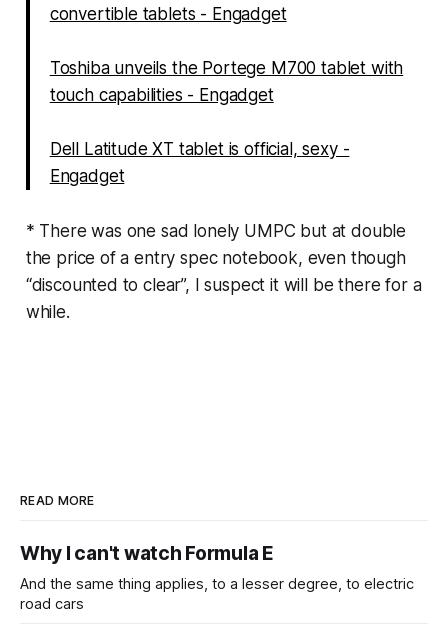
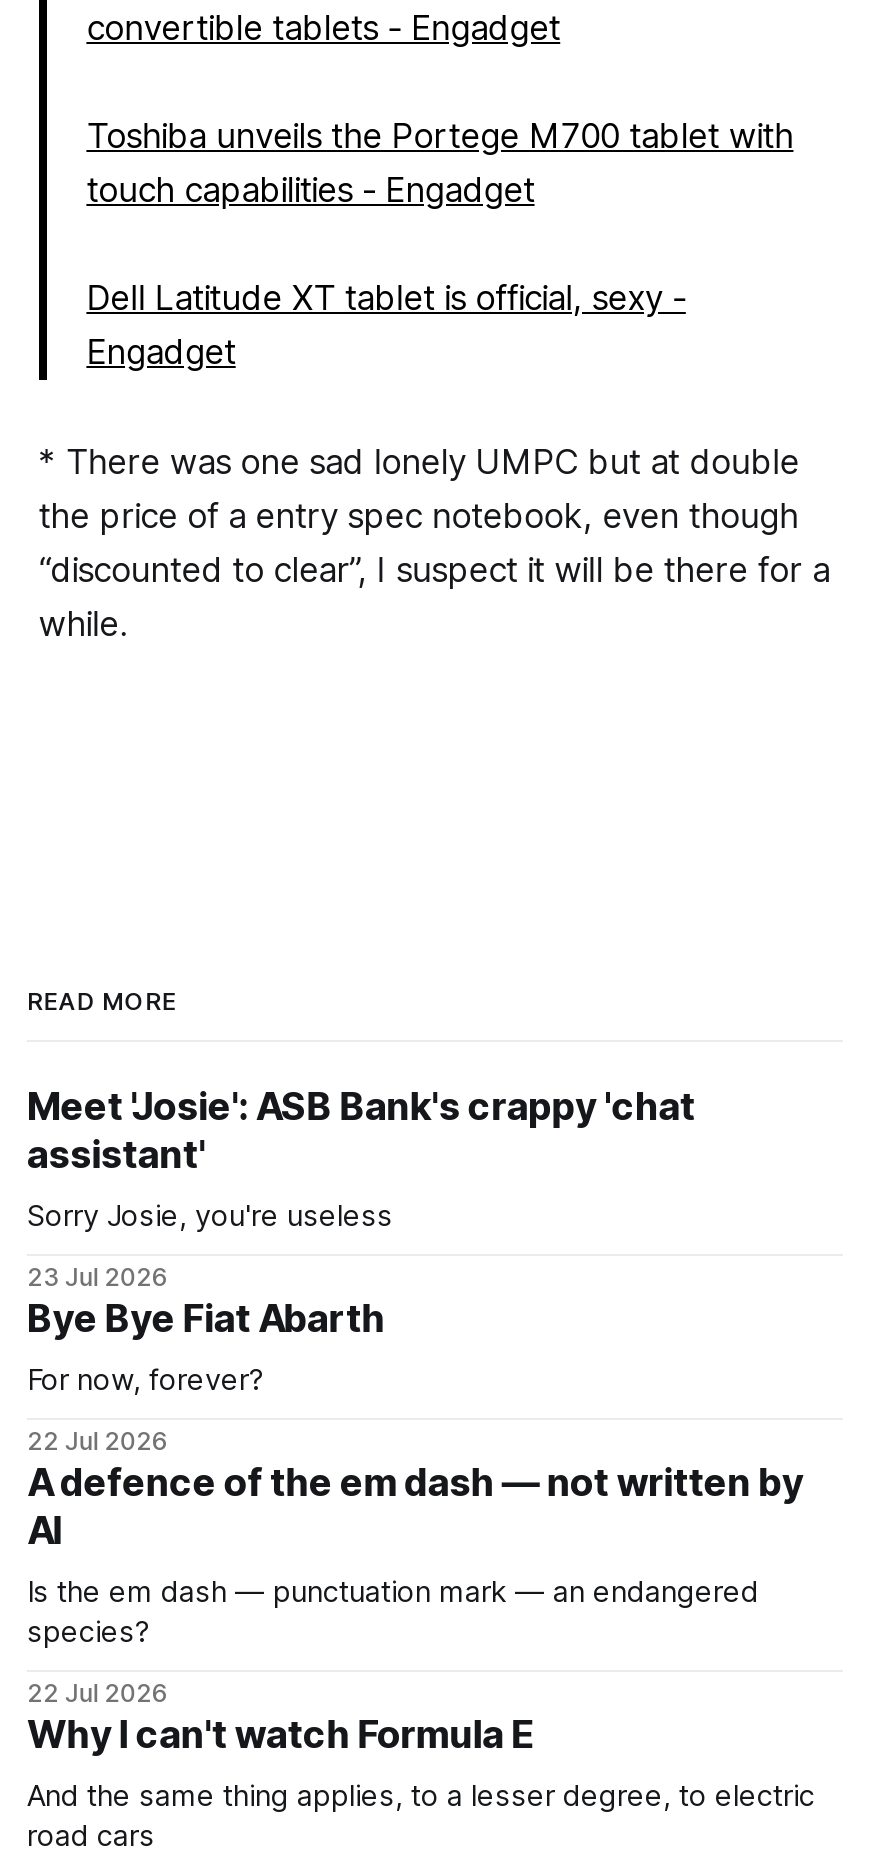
+ Meet 'Josie': ASB Bank's crappy 'chat
+ assistant'
+ Sorry Josie, you're useless
+ 23 Jul 2026
+ Bye Bye Fiat Abarth
+ For now, forever?
+ 22 Jul 2026
+ A defence of the em dash — not written by
+ AI
+ Is the em dash — punctuation mark — an endangered
+ species?
+ 22 Jul 2026
